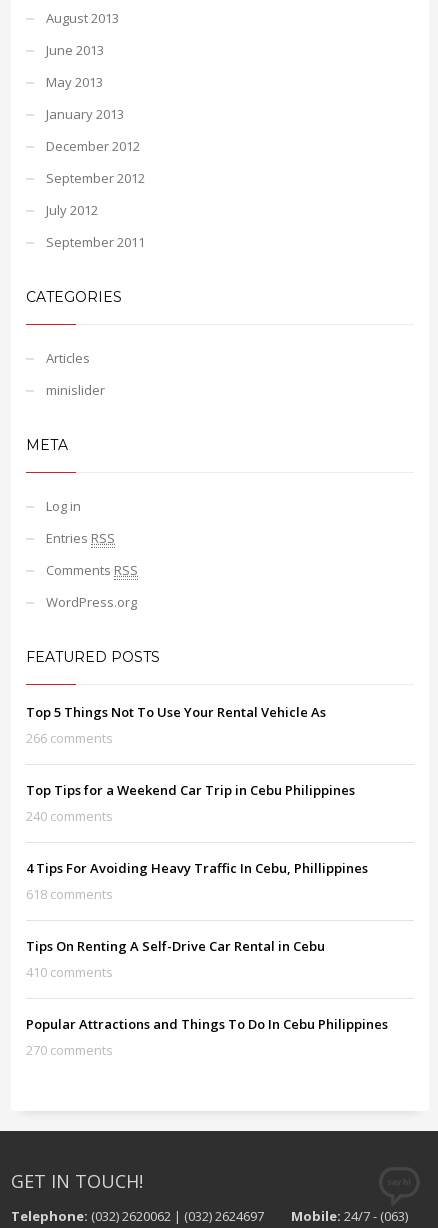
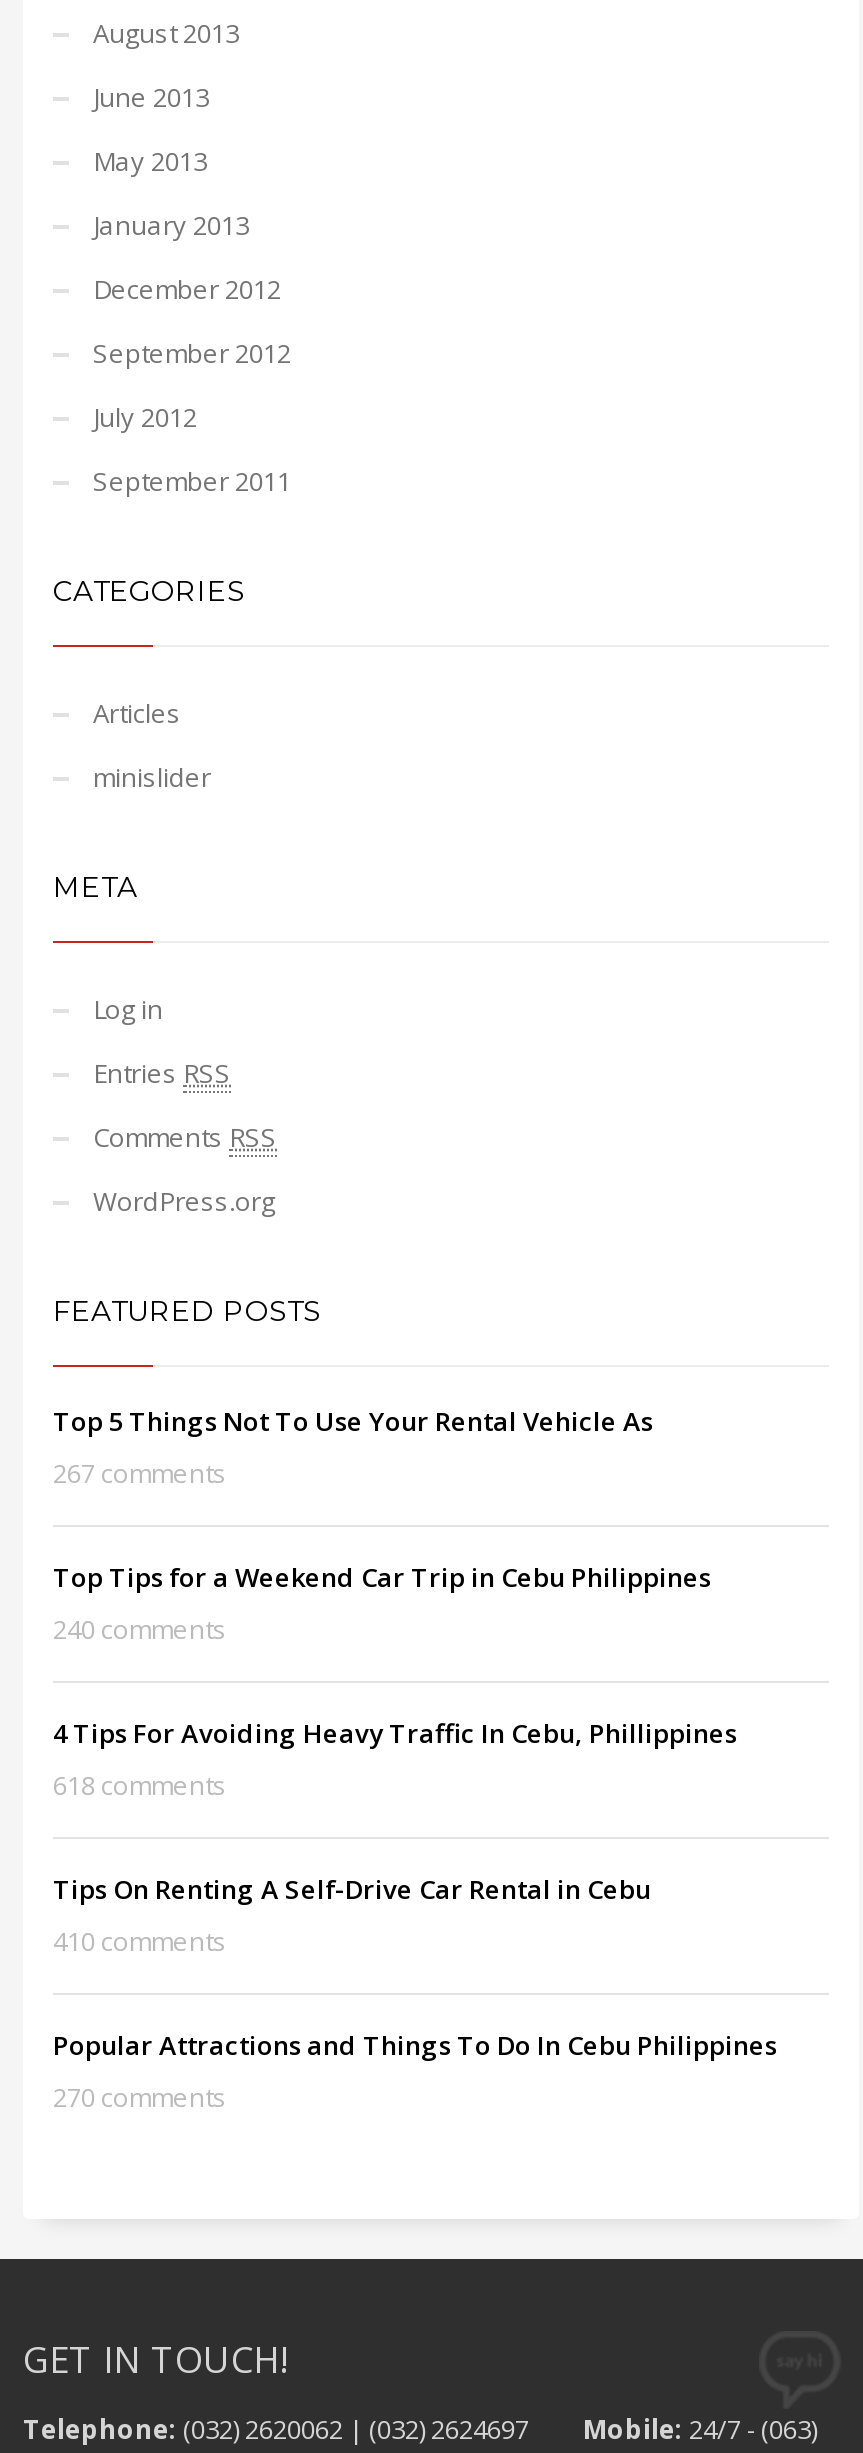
- 266 comments
+ 267 comments
